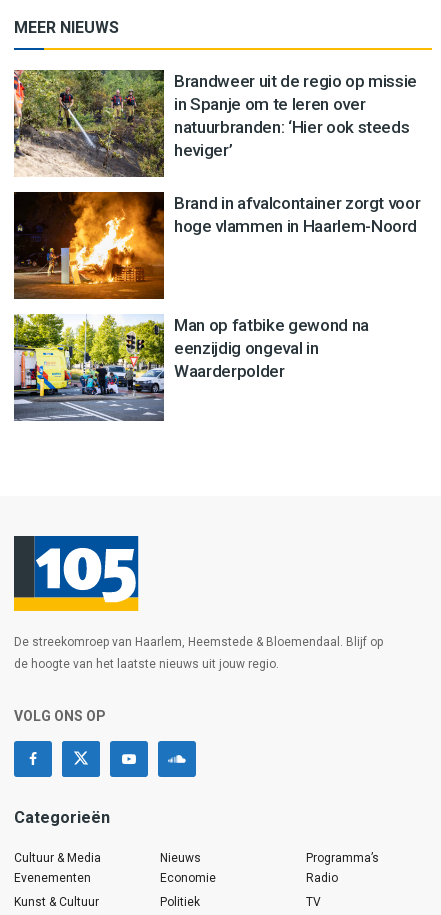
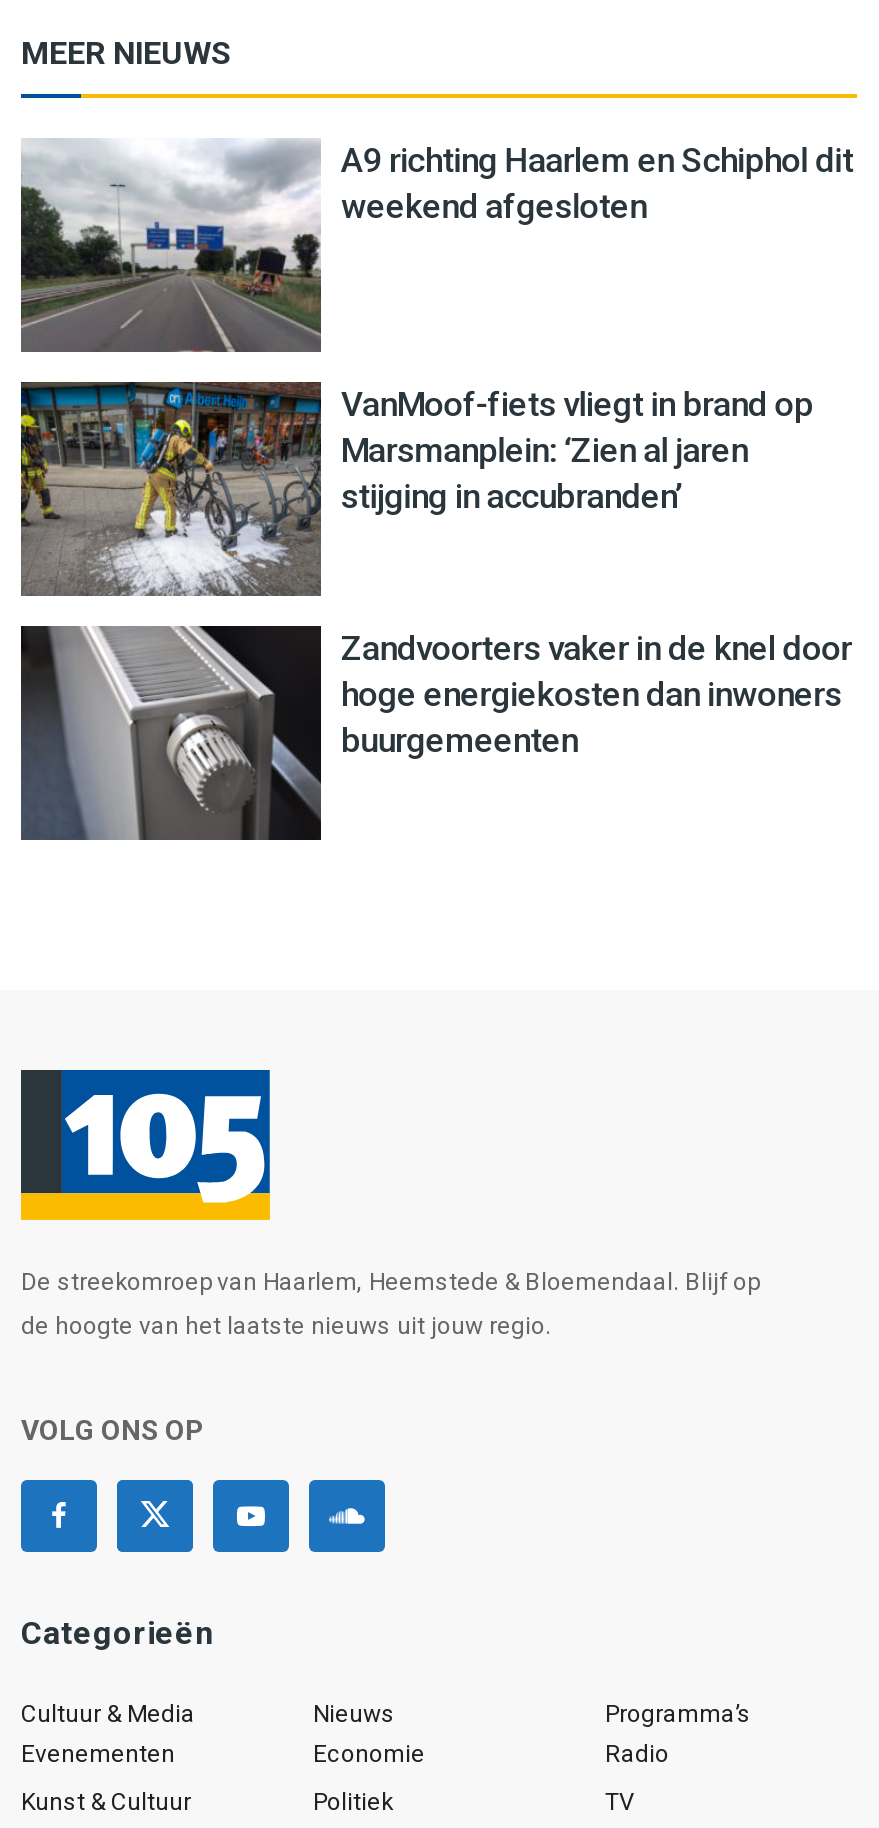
- [image]
- Brandweer uit de regio op missie
- in Spanje om te leren over
- natuurbranden: ‘Hier ook steeds
- heviger’
+ [image]
+ A9 richting Haarlem en Schiphol dit
+ weekend afgesloten

- [image]
- Brand in afvalcontainer zorgt voor
- hoge vlammen in Haarlem-Noord
+ [image]
+ VanMoof-fiets vliegt in brand op
+ Marsmanplein: ‘Zien al jaren
+ stijging in accubranden’

- [image]
- Man op fatbike gewond na
- eenzijdig ongeval in
- Waarderpolder
+ [image]
+ Zandvoorters vaker in de knel door
+ hoge energiekosten dan inwoners
+ buurgemeenten
